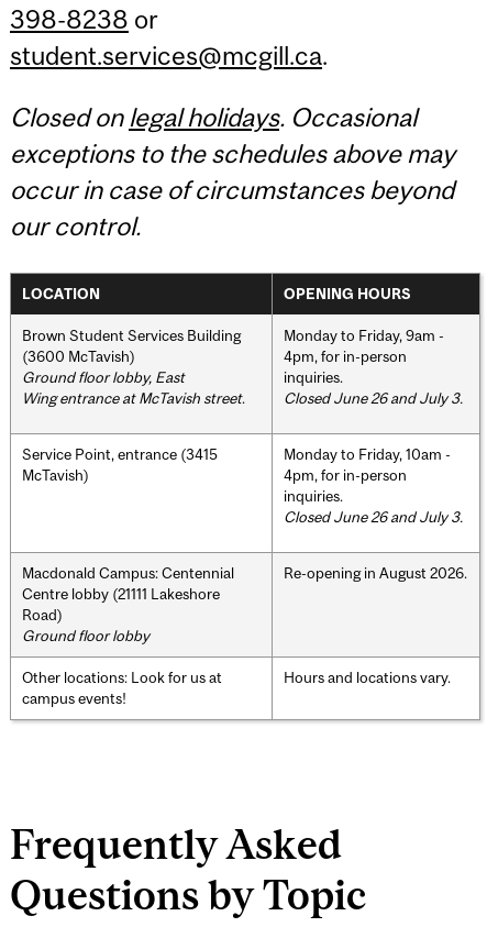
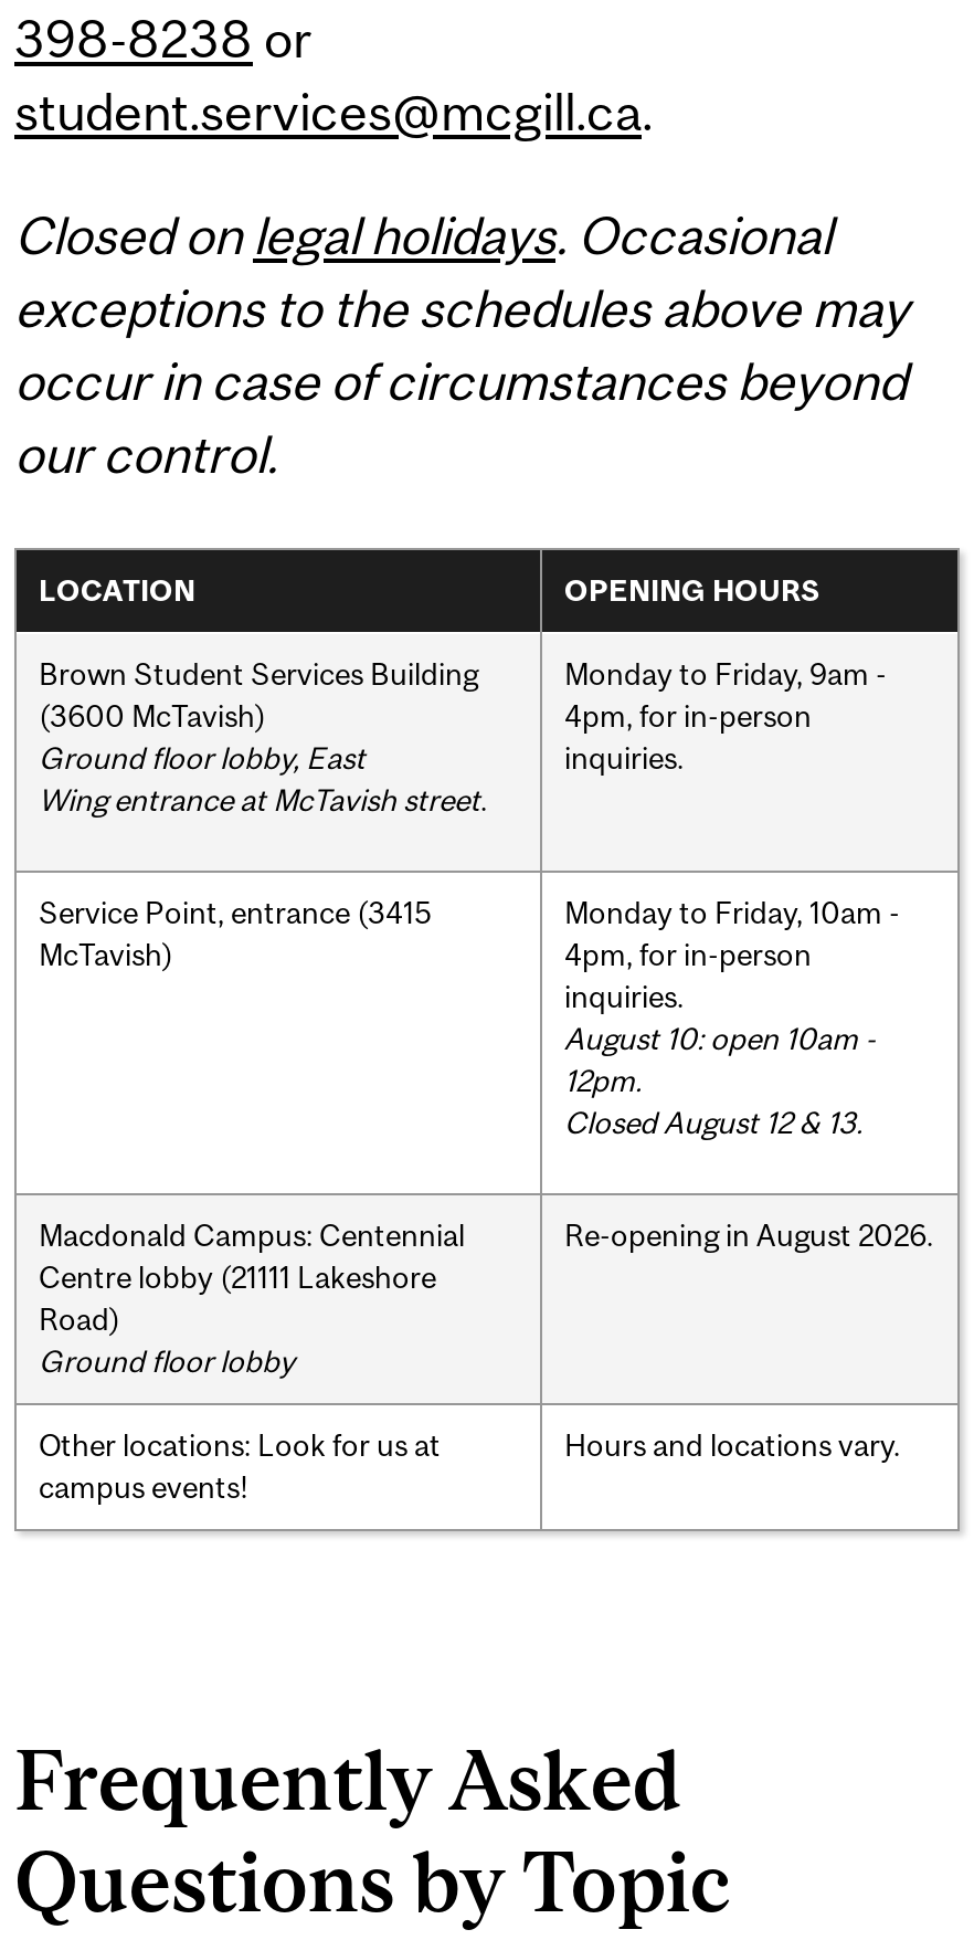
- Closed June 26 and July 3.

- Closed June 26 and July 3.
+ August 10: open 10am -
+ 12pm.
+ Closed August 12 & 13.
